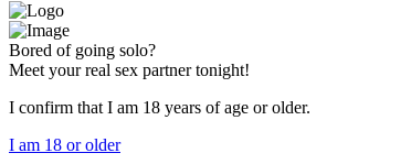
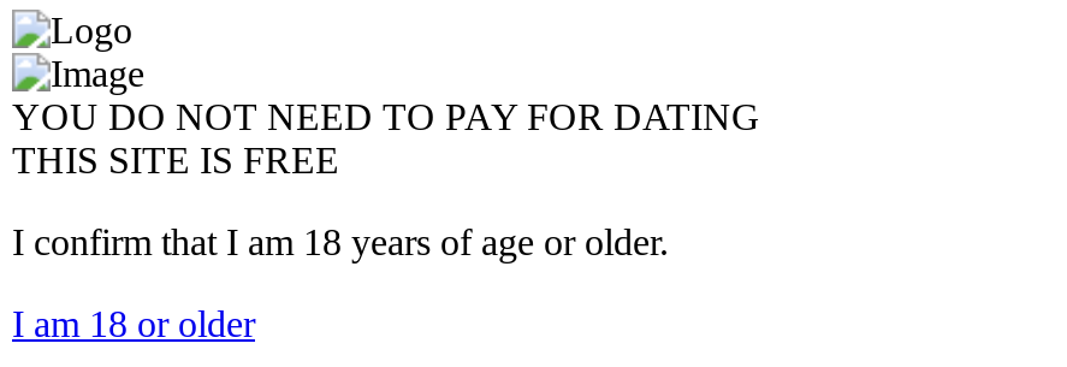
- Bored of going solo?
- Meet your real sex partner tonight!
+ YOU DO NOT NEED TO PAY FOR DATING
+ THIS SITE IS FREE
